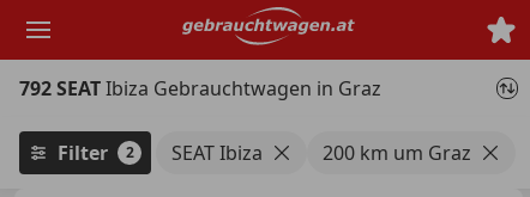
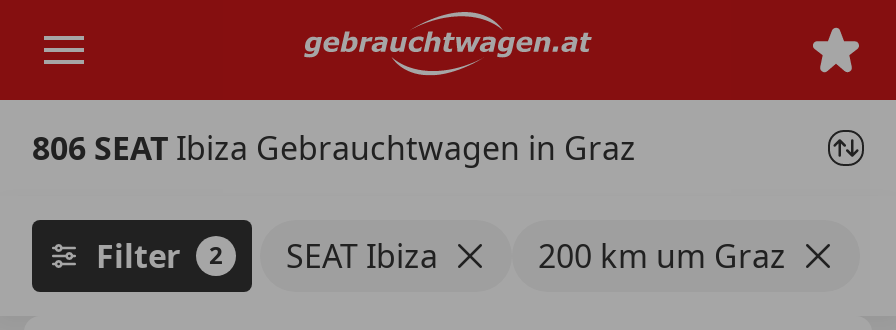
- 792 SEAT Ibiza Gebrauchtwagen in Graz
+ 806 SEAT Ibiza Gebrauchtwagen in Graz
